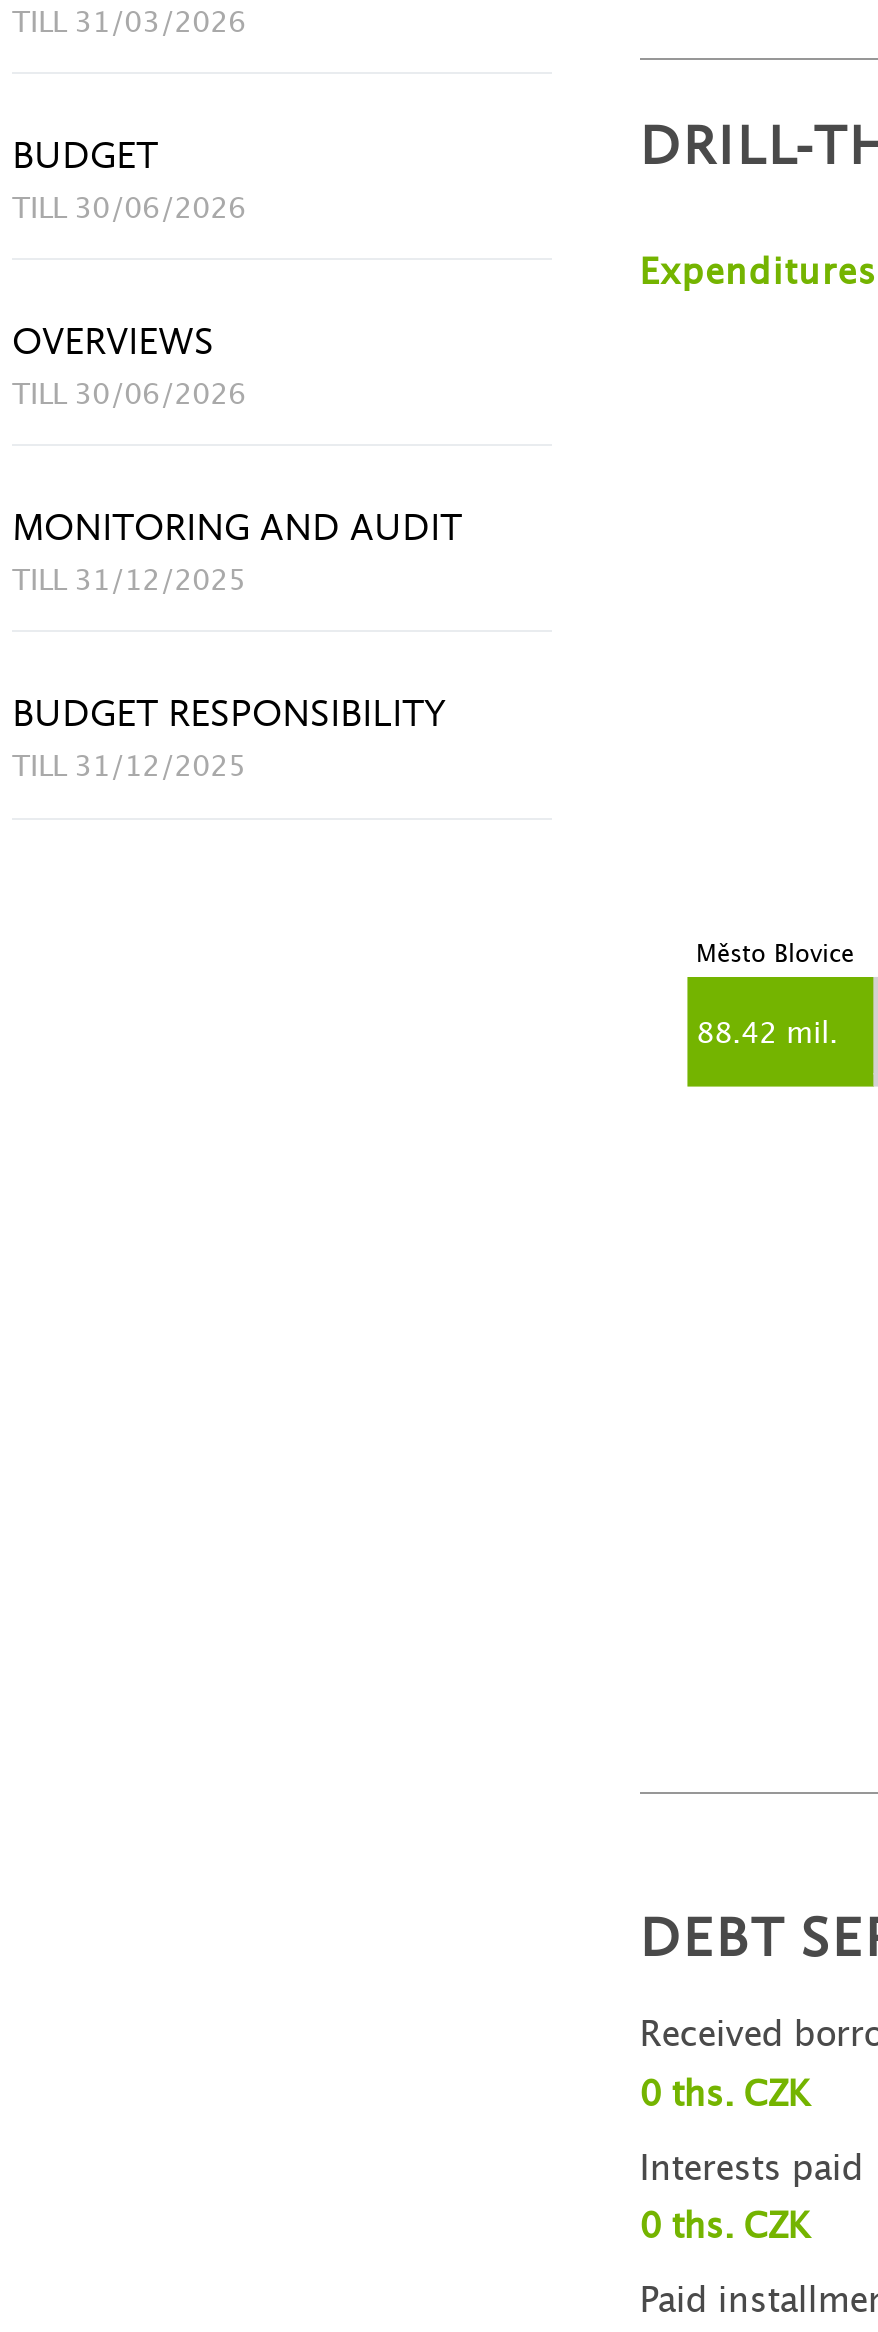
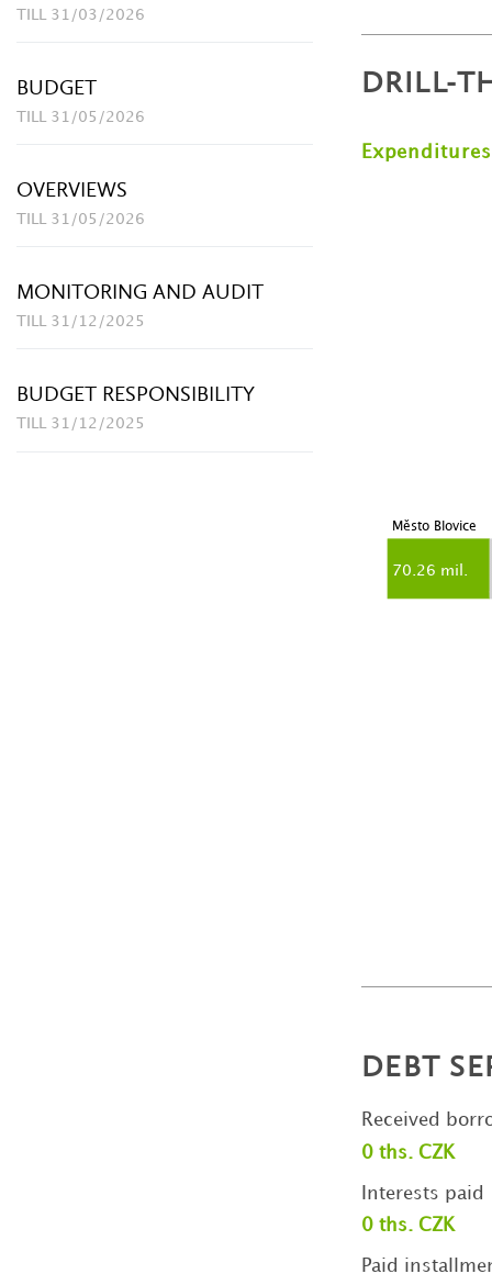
- TILL 30/06/2026
+ TILL 31/05/2026

- TILL 30/06/2026
+ TILL 31/05/2026

- 88.42 mil.
+ 70.26 mil.
